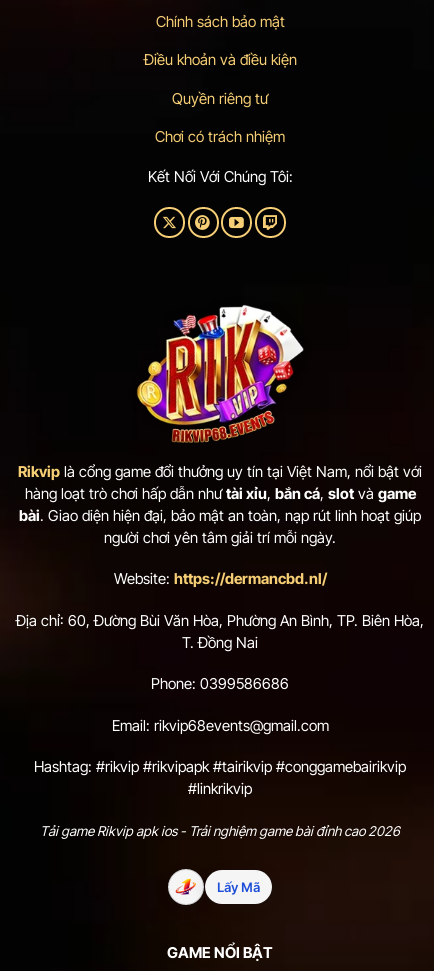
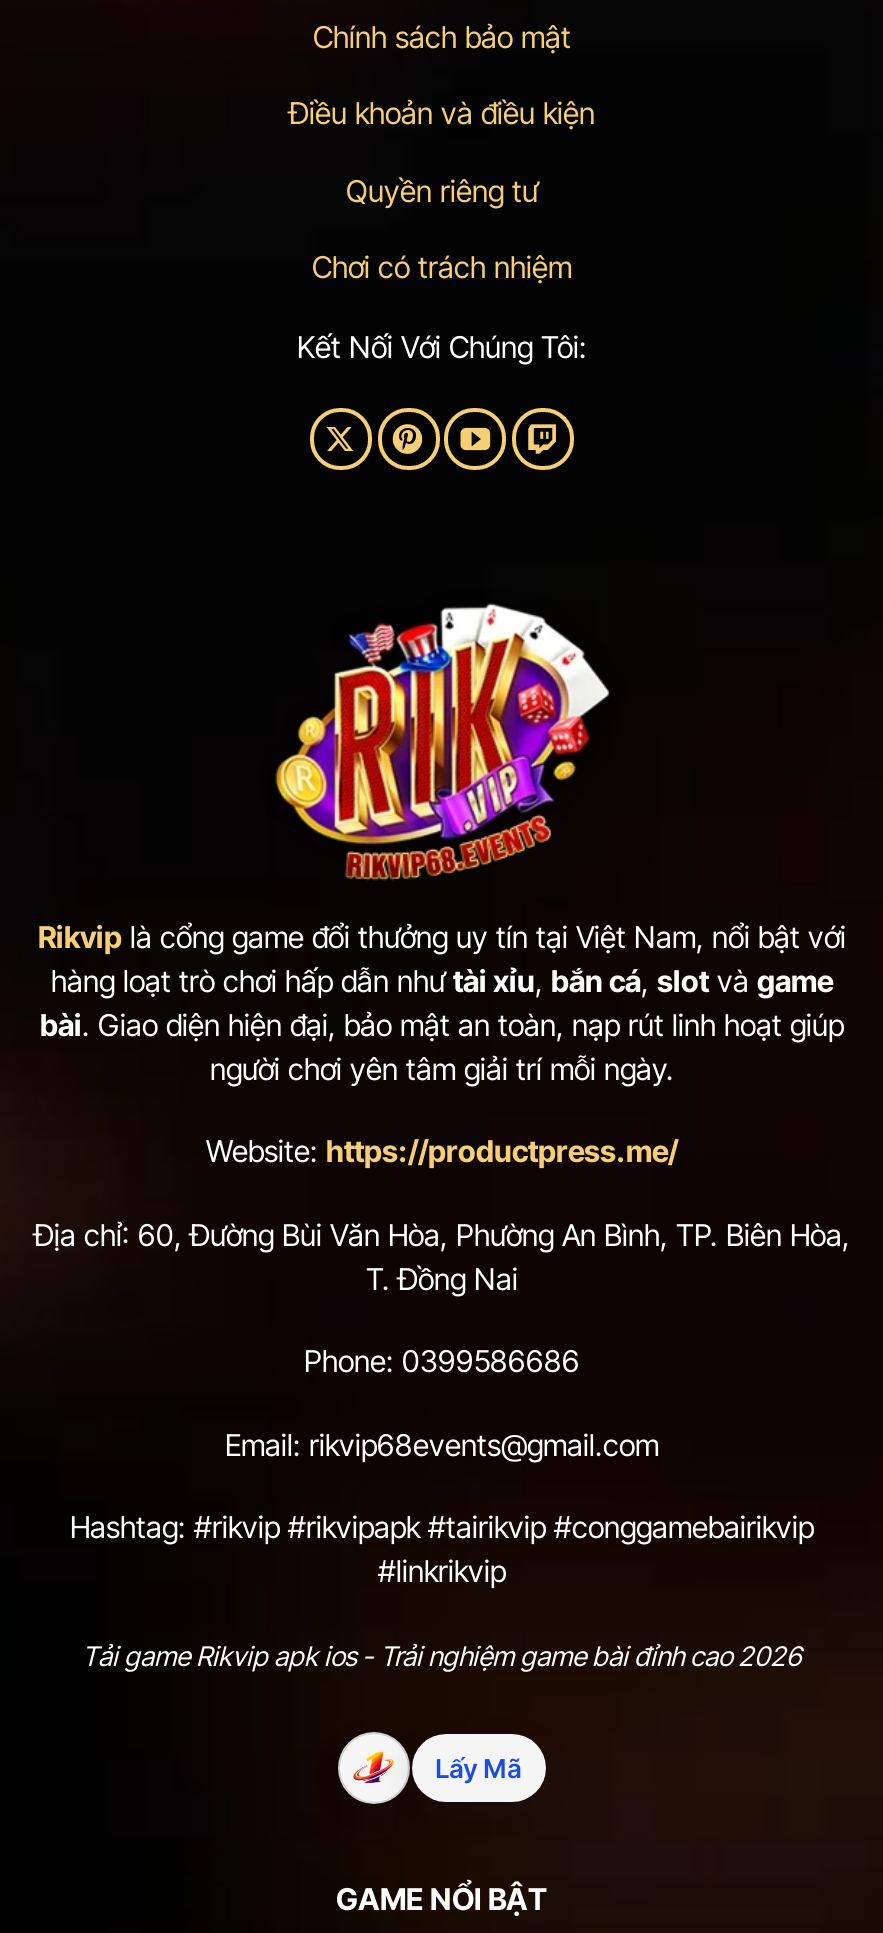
- Website: https://dermancbd.nl/
+ Website: https://productpress.me/
